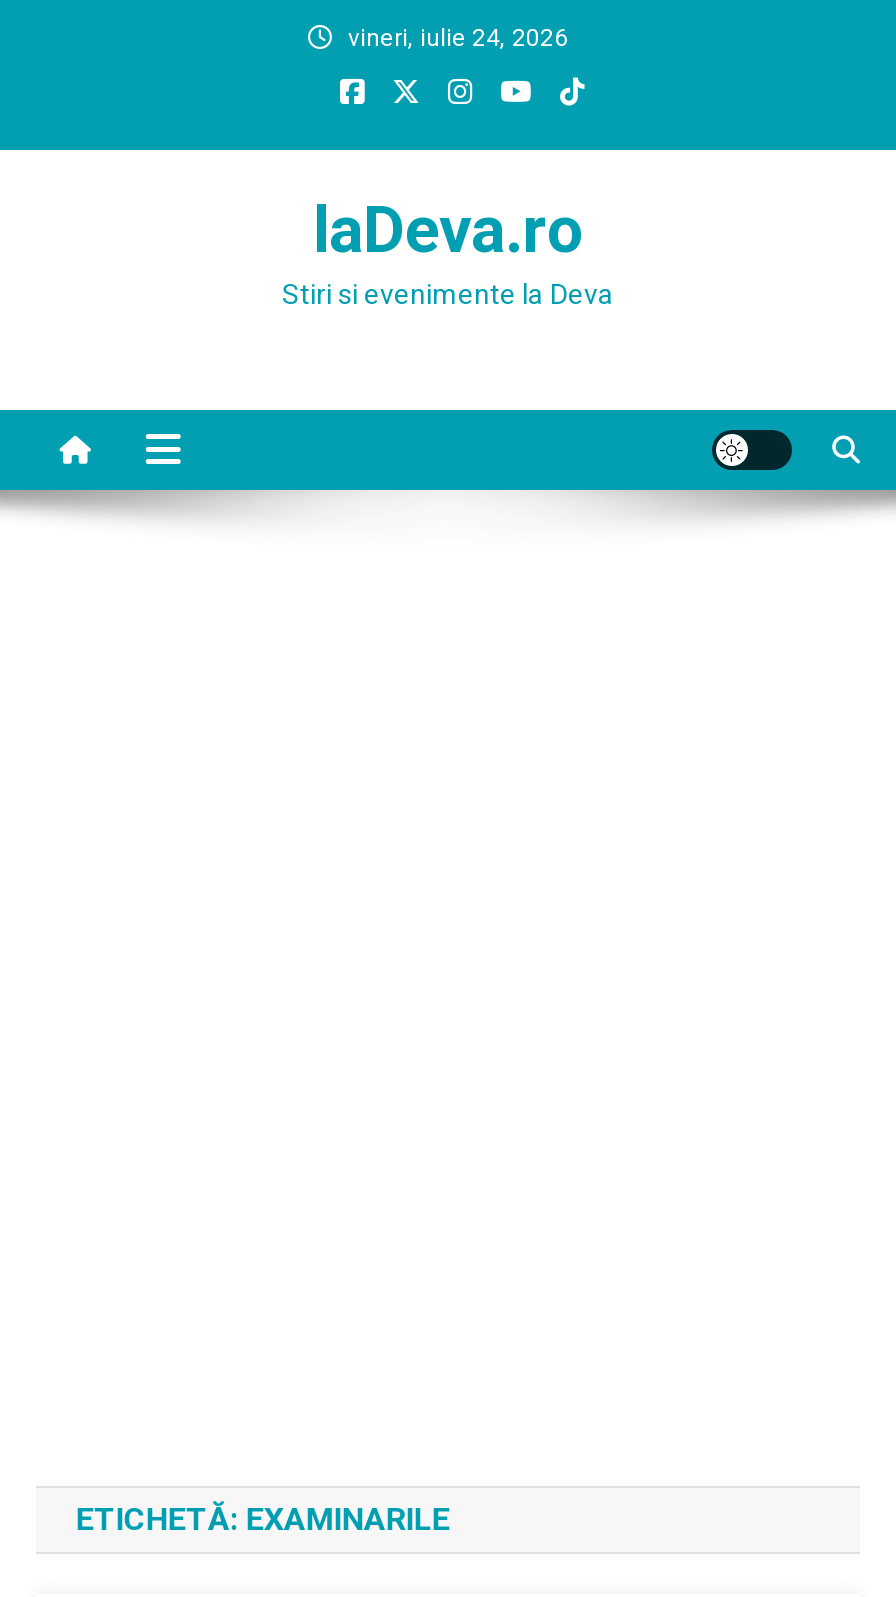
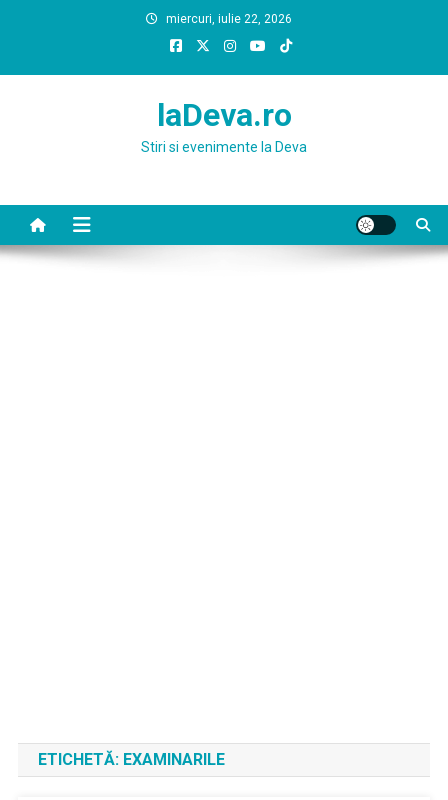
- vineri, iulie 24, 2026
+ miercuri, iulie 22, 2026
